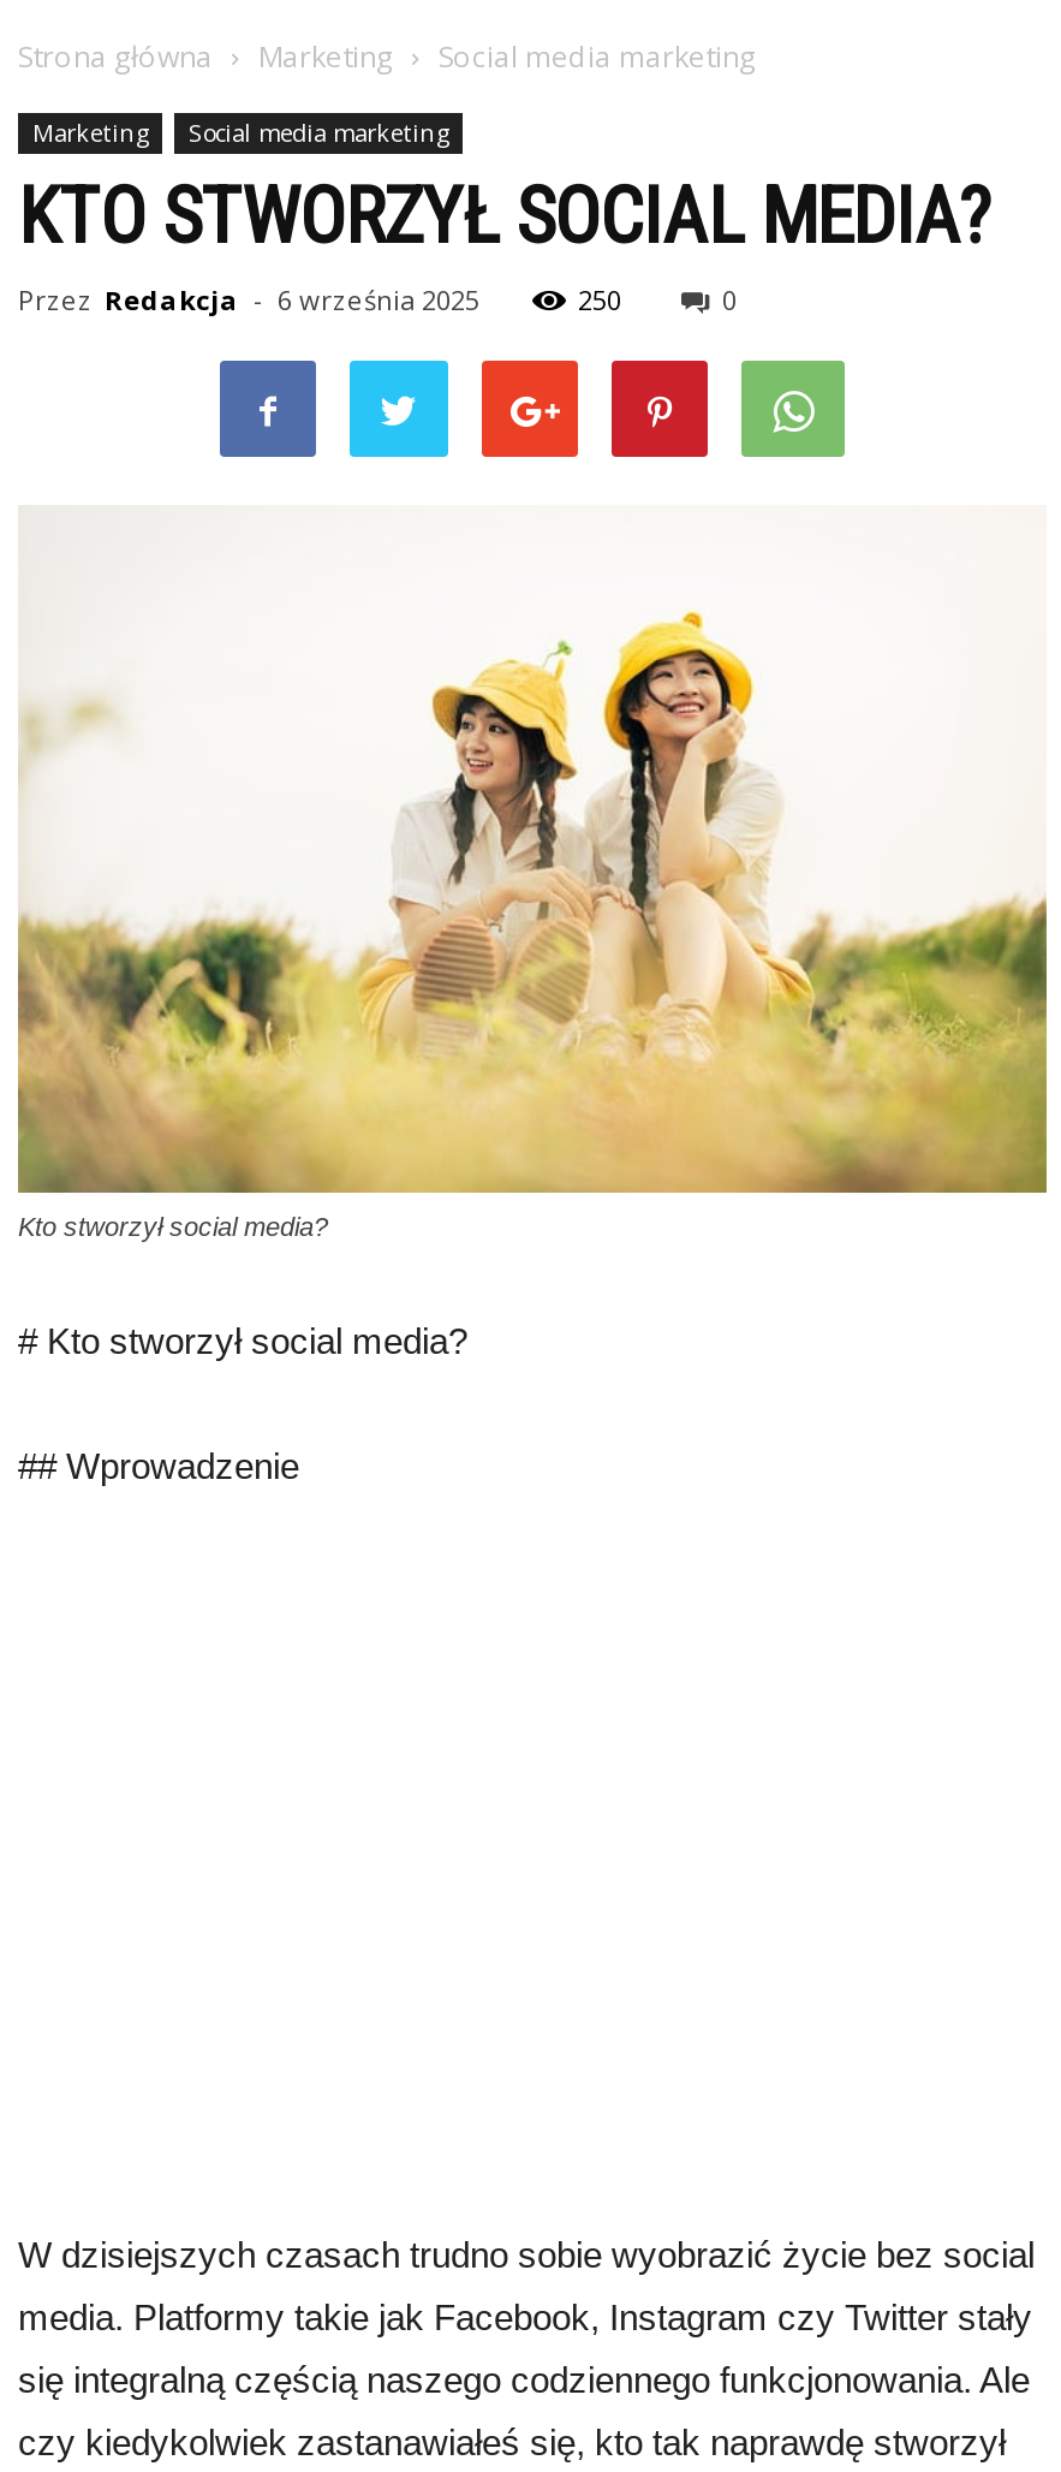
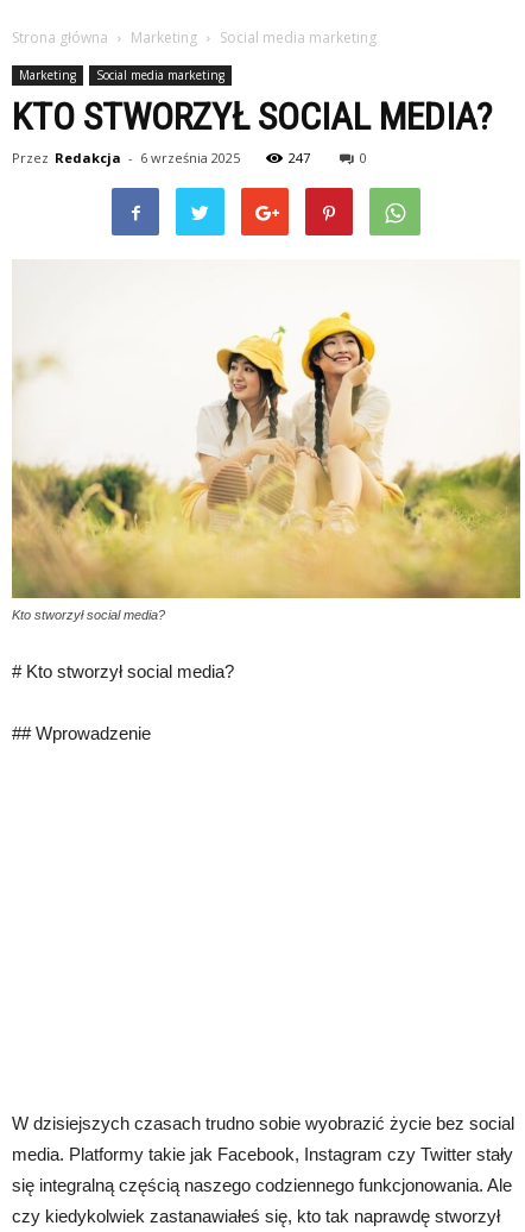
- 250
+ 247
